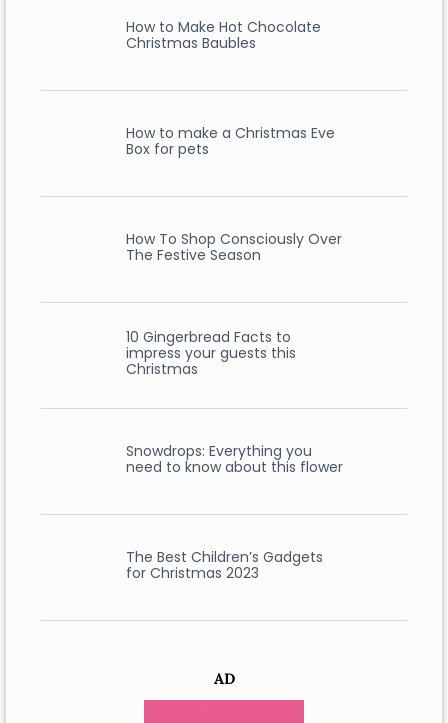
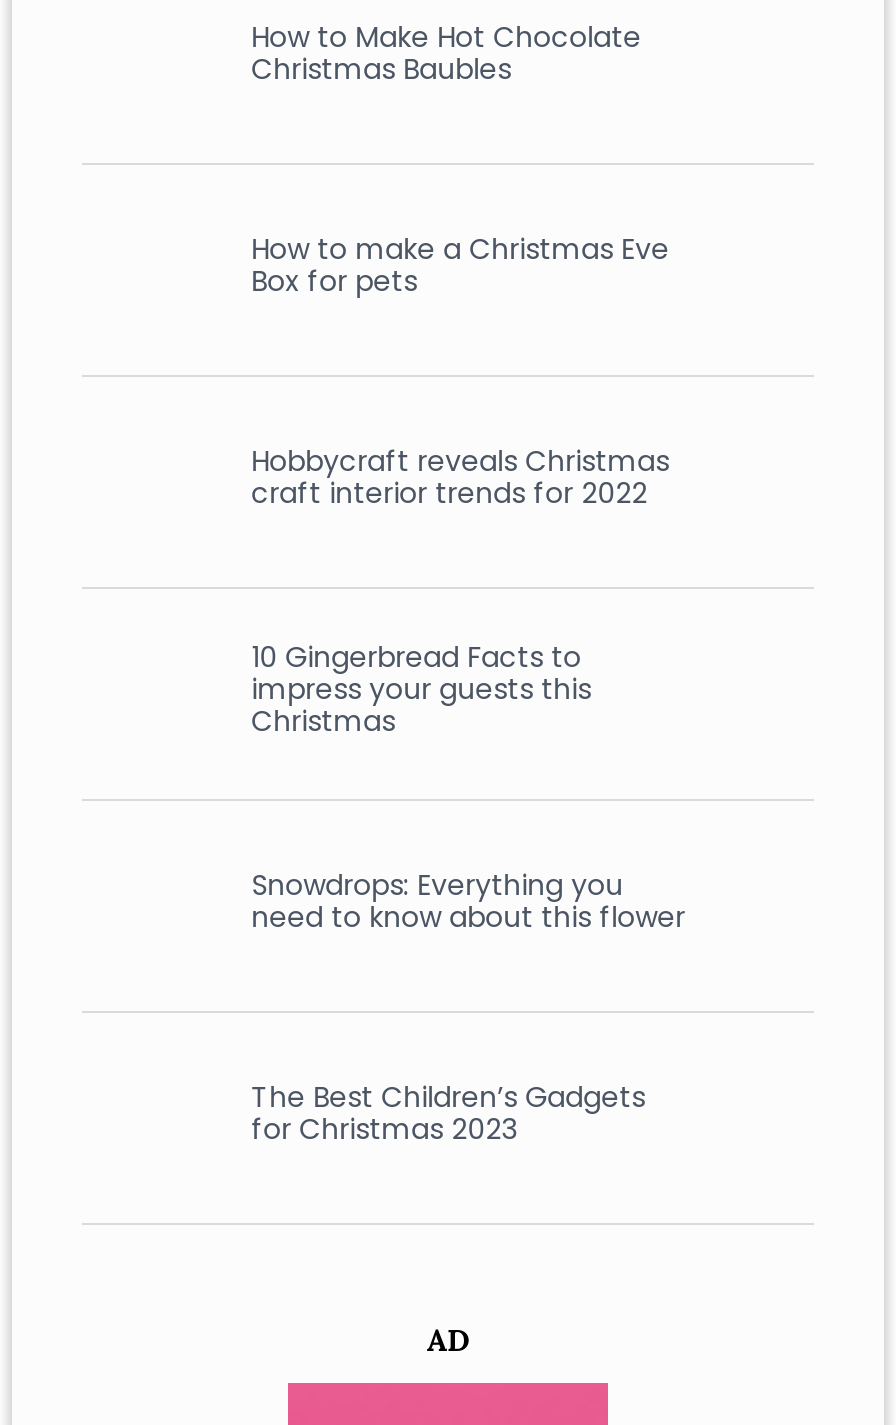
- How To Shop Consciously Over
- The Festive Season
+ Hobbycraft reveals Christmas
+ craft interior trends for 2022
